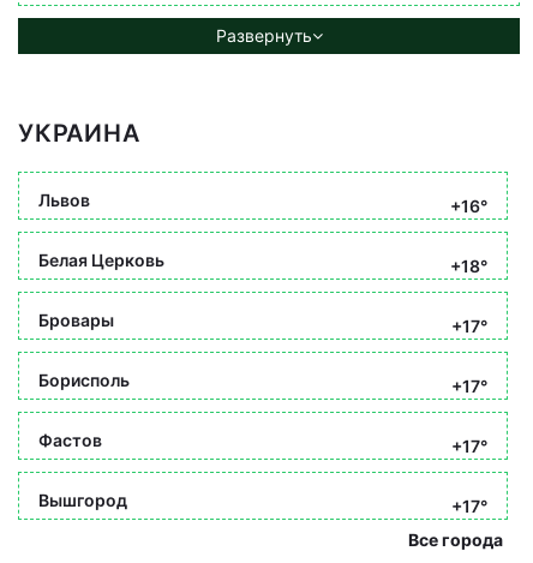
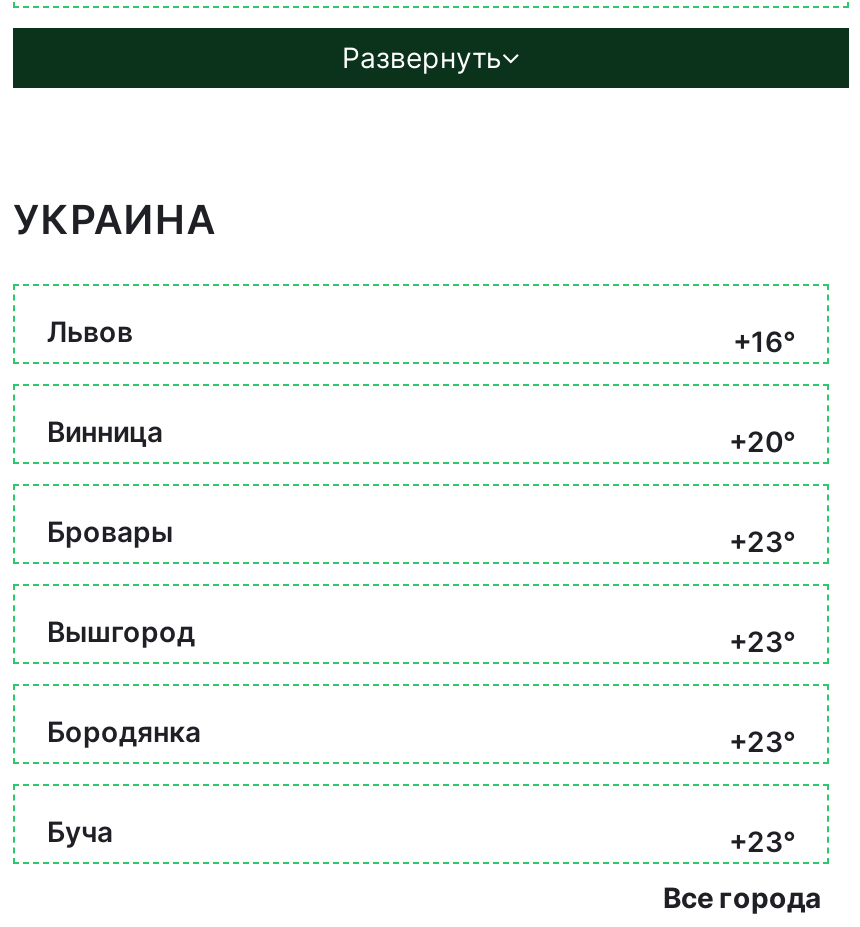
- Белая Церковь
- +18°
+ Винница
+ +20°

- +17°
- Борисполь
- +17°
- Фастов
- +17°
+ +23°

moved up: Вышгород

- +17°
+ +23°
+ Бородянка
+ +23°
+ Буча
+ +23°
